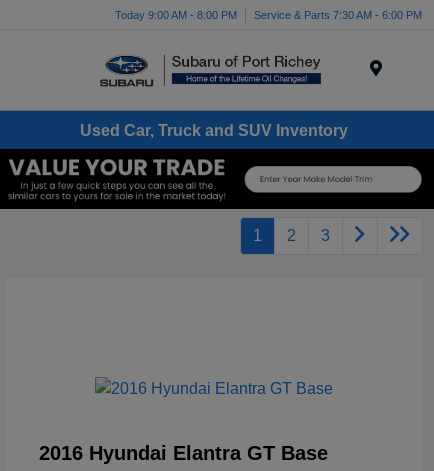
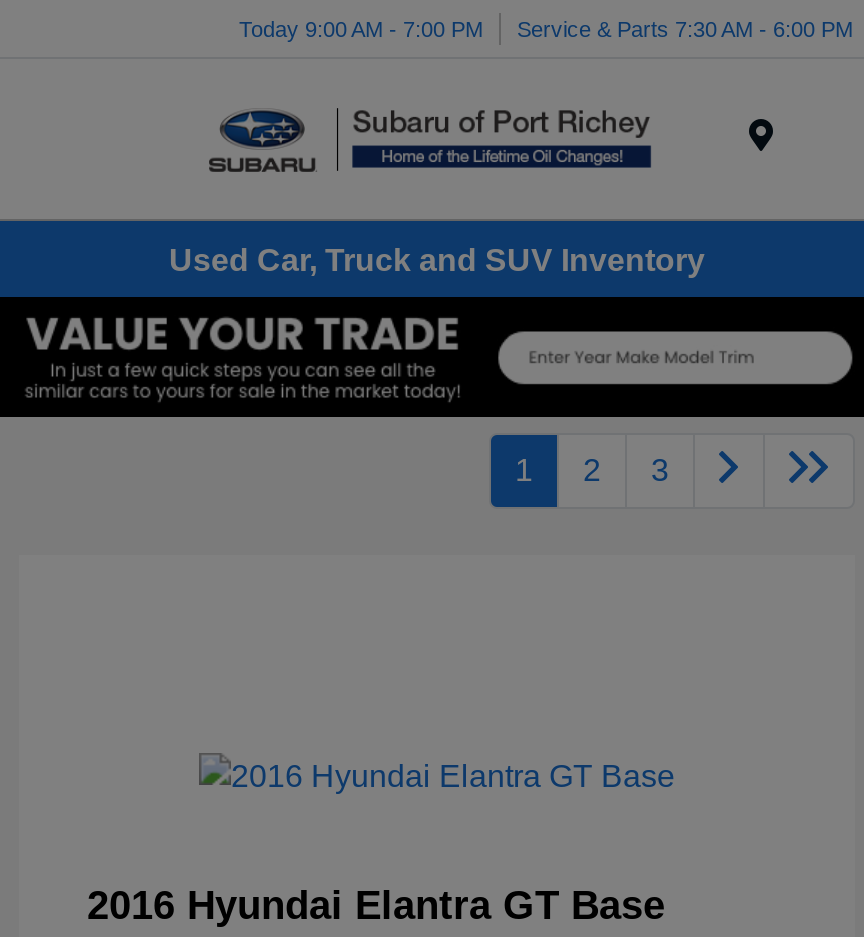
- Today 9:00 AM - 8:00 PM Service & Parts 7:30 AM - 6:00 PM
+ Today 9:00 AM - 7:00 PM Service & Parts 7:30 AM - 6:00 PM
